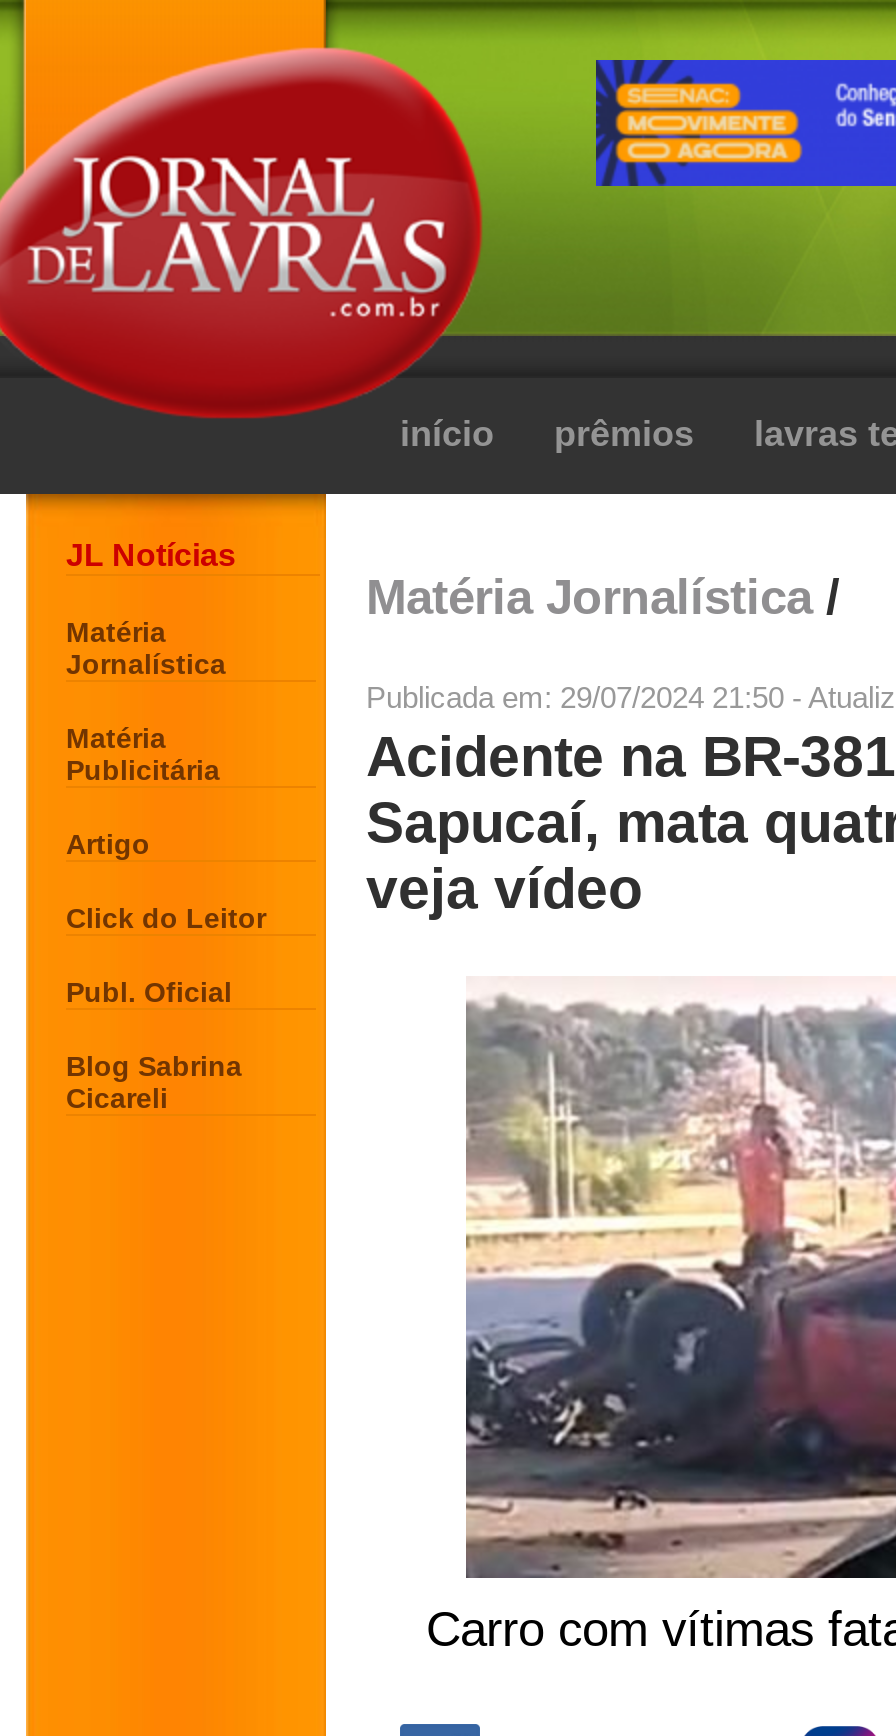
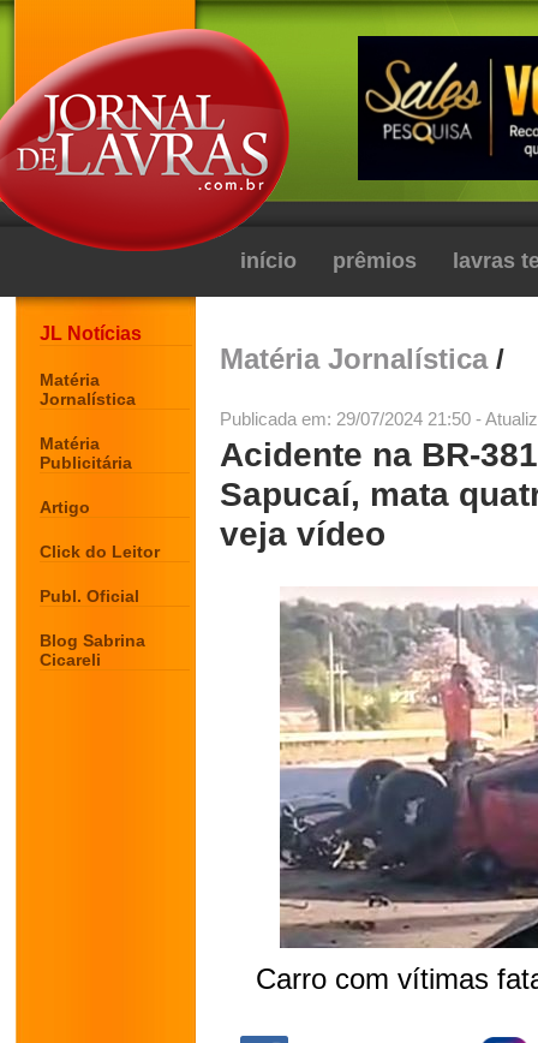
- [image]
+ [image]
